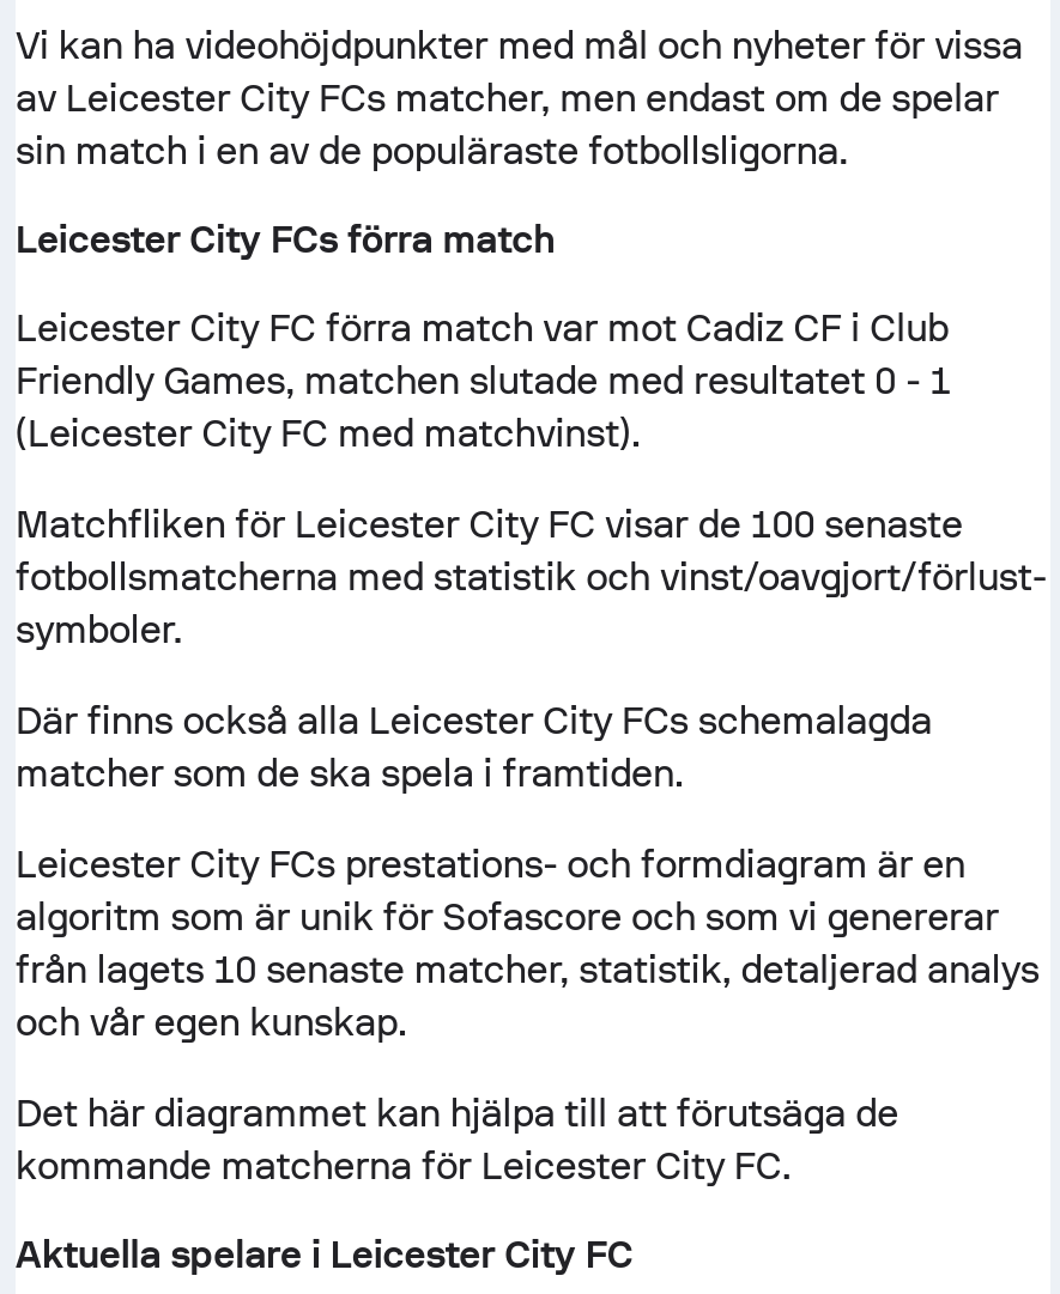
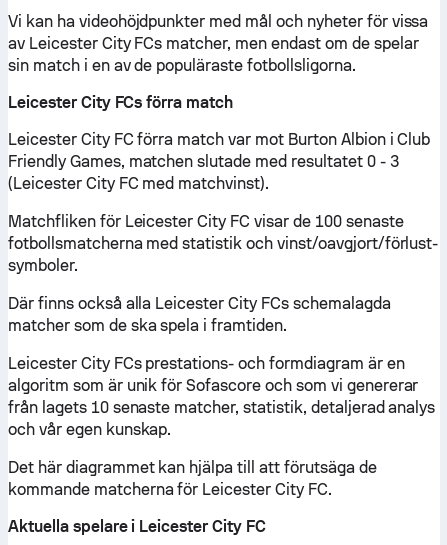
- Leicester City FC förra match var mot Cadiz CF i Club
+ Leicester City FC förra match var mot Burton Albion i Club

- Friendly Games, matchen slutade med resultatet 0 - 1
+ Friendly Games, matchen slutade med resultatet 0 - 3
